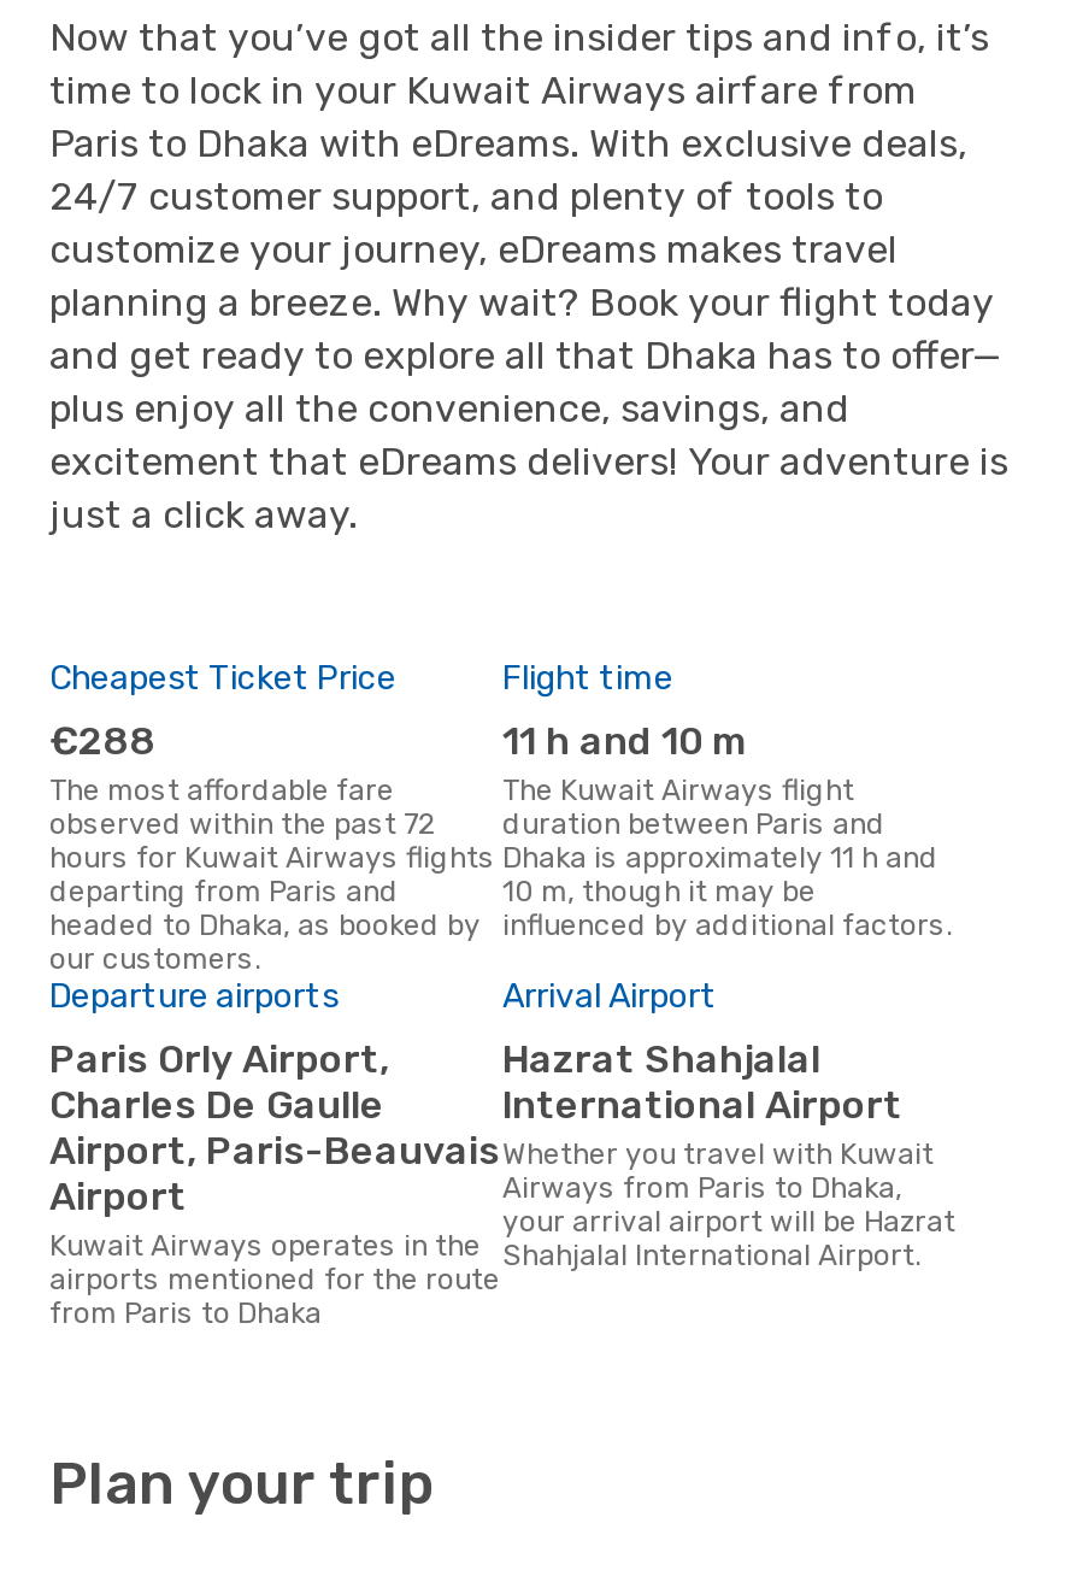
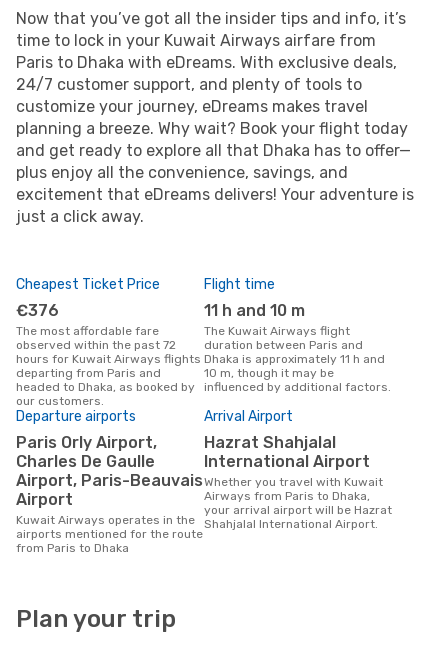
- €288
+ €376
